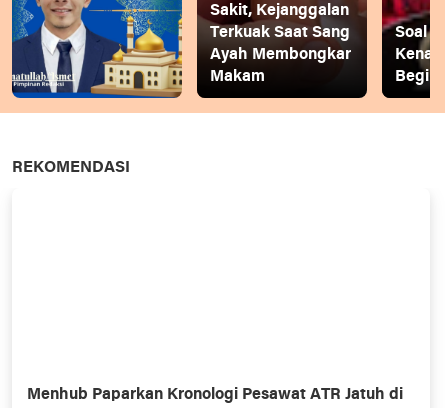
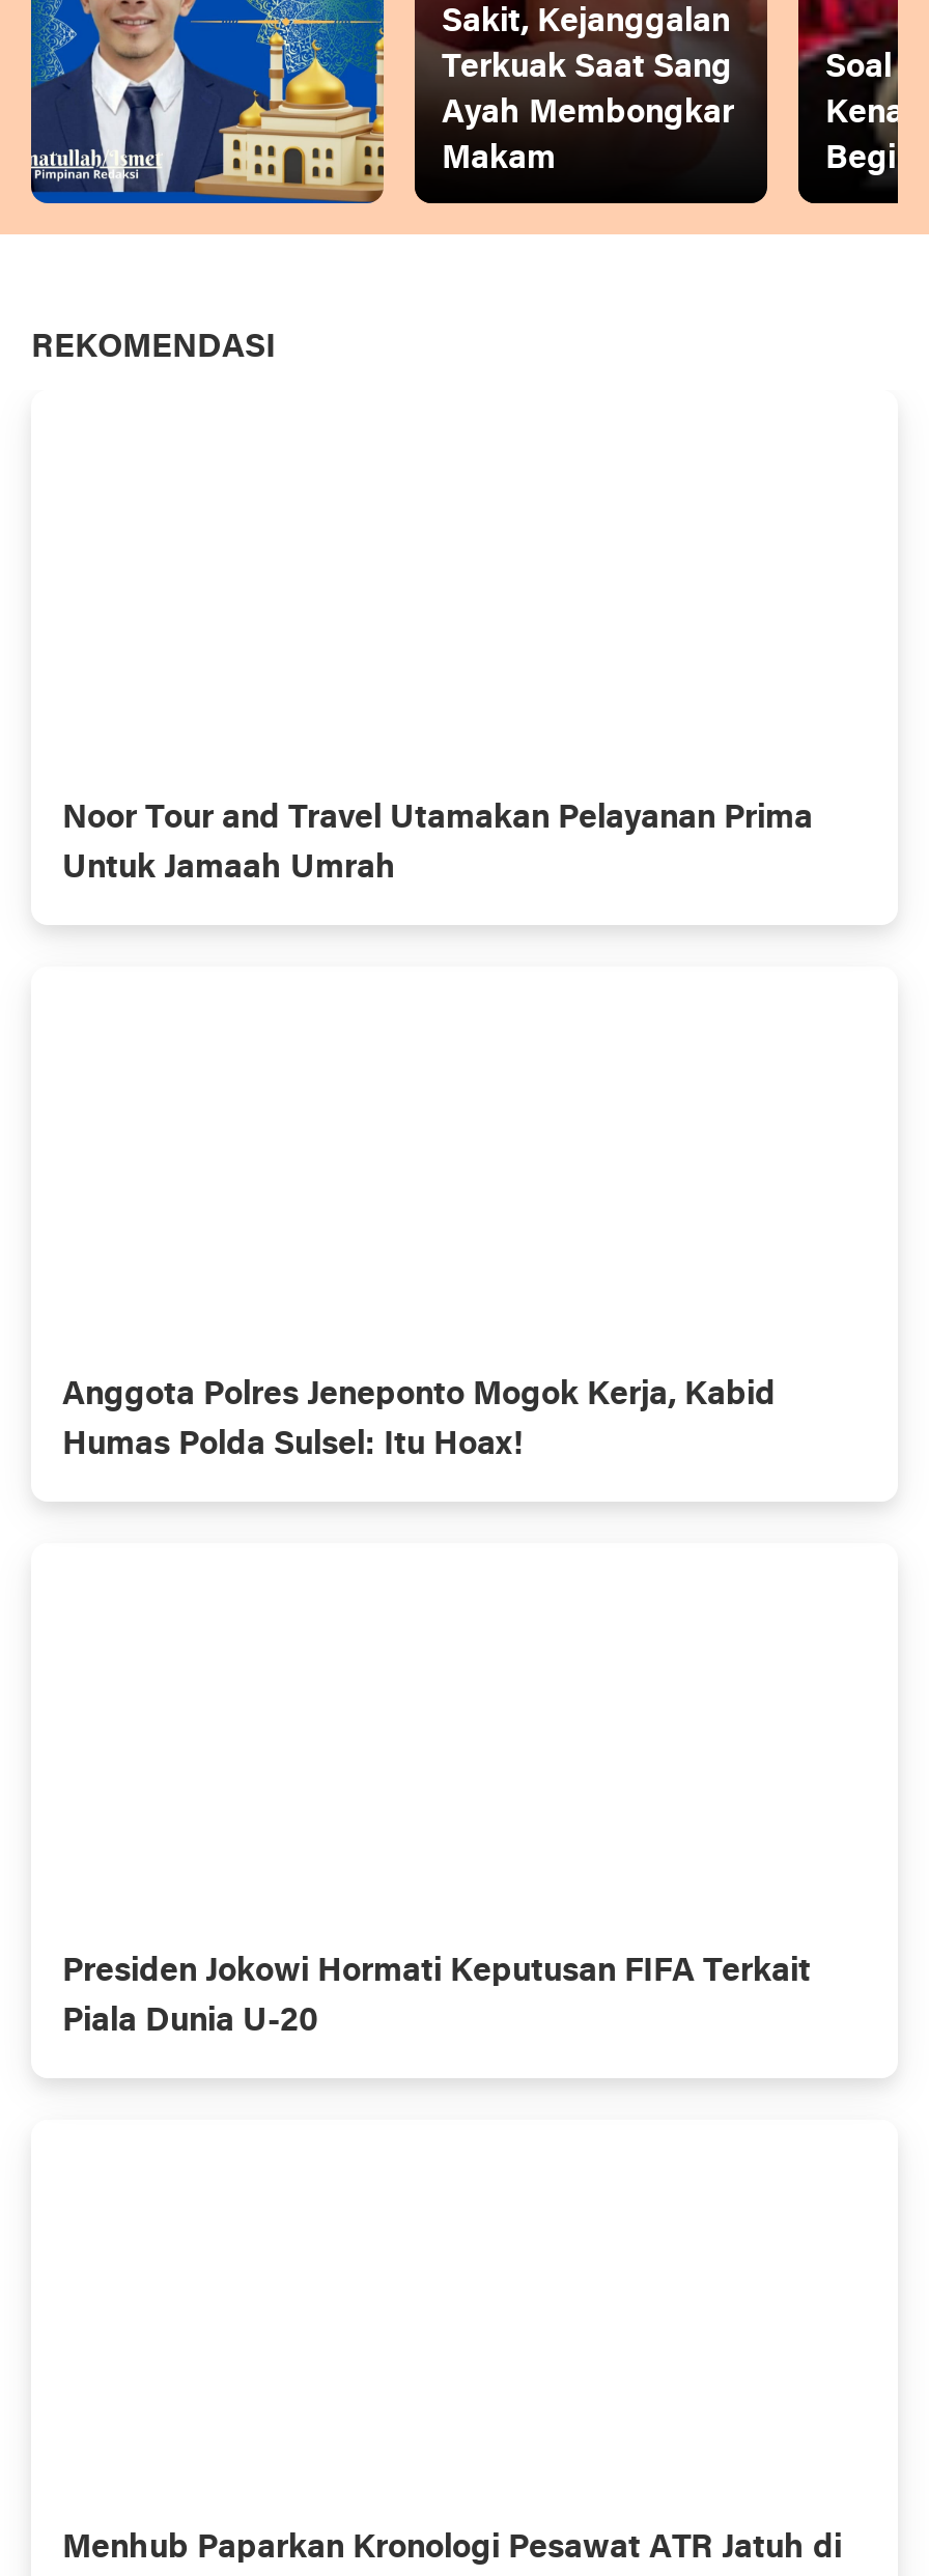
+ Noor Tour and Travel Utamakan Pelayanan Prima
+ Untuk Jamaah Umrah

+ Anggota Polres Jeneponto Mogok Kerja, Kabid
+ Humas Polda Sulsel: Itu Hoax!

+ Presiden Jokowi Hormati Keputusan FIFA Terkait
+ Piala Dunia U-20
